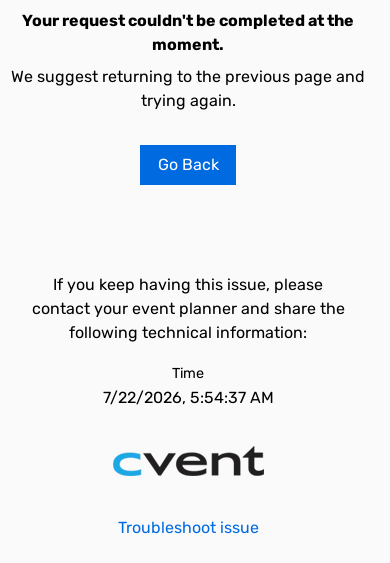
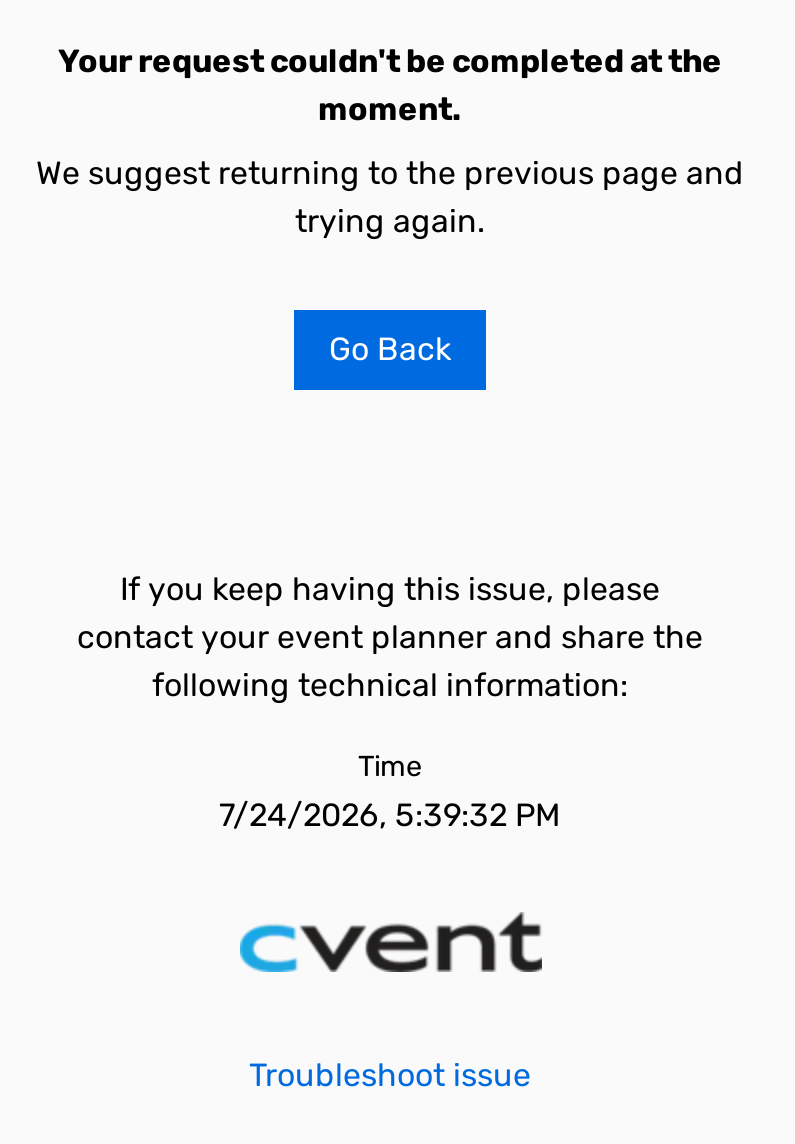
- 7/22/2026, 5:54:37 AM
+ 7/24/2026, 5:39:32 PM
